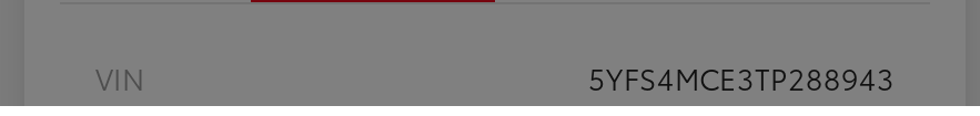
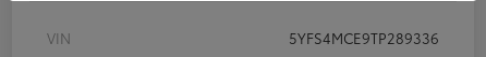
- 5YFS4MCE3TP288943
+ 5YFS4MCE9TP289336
